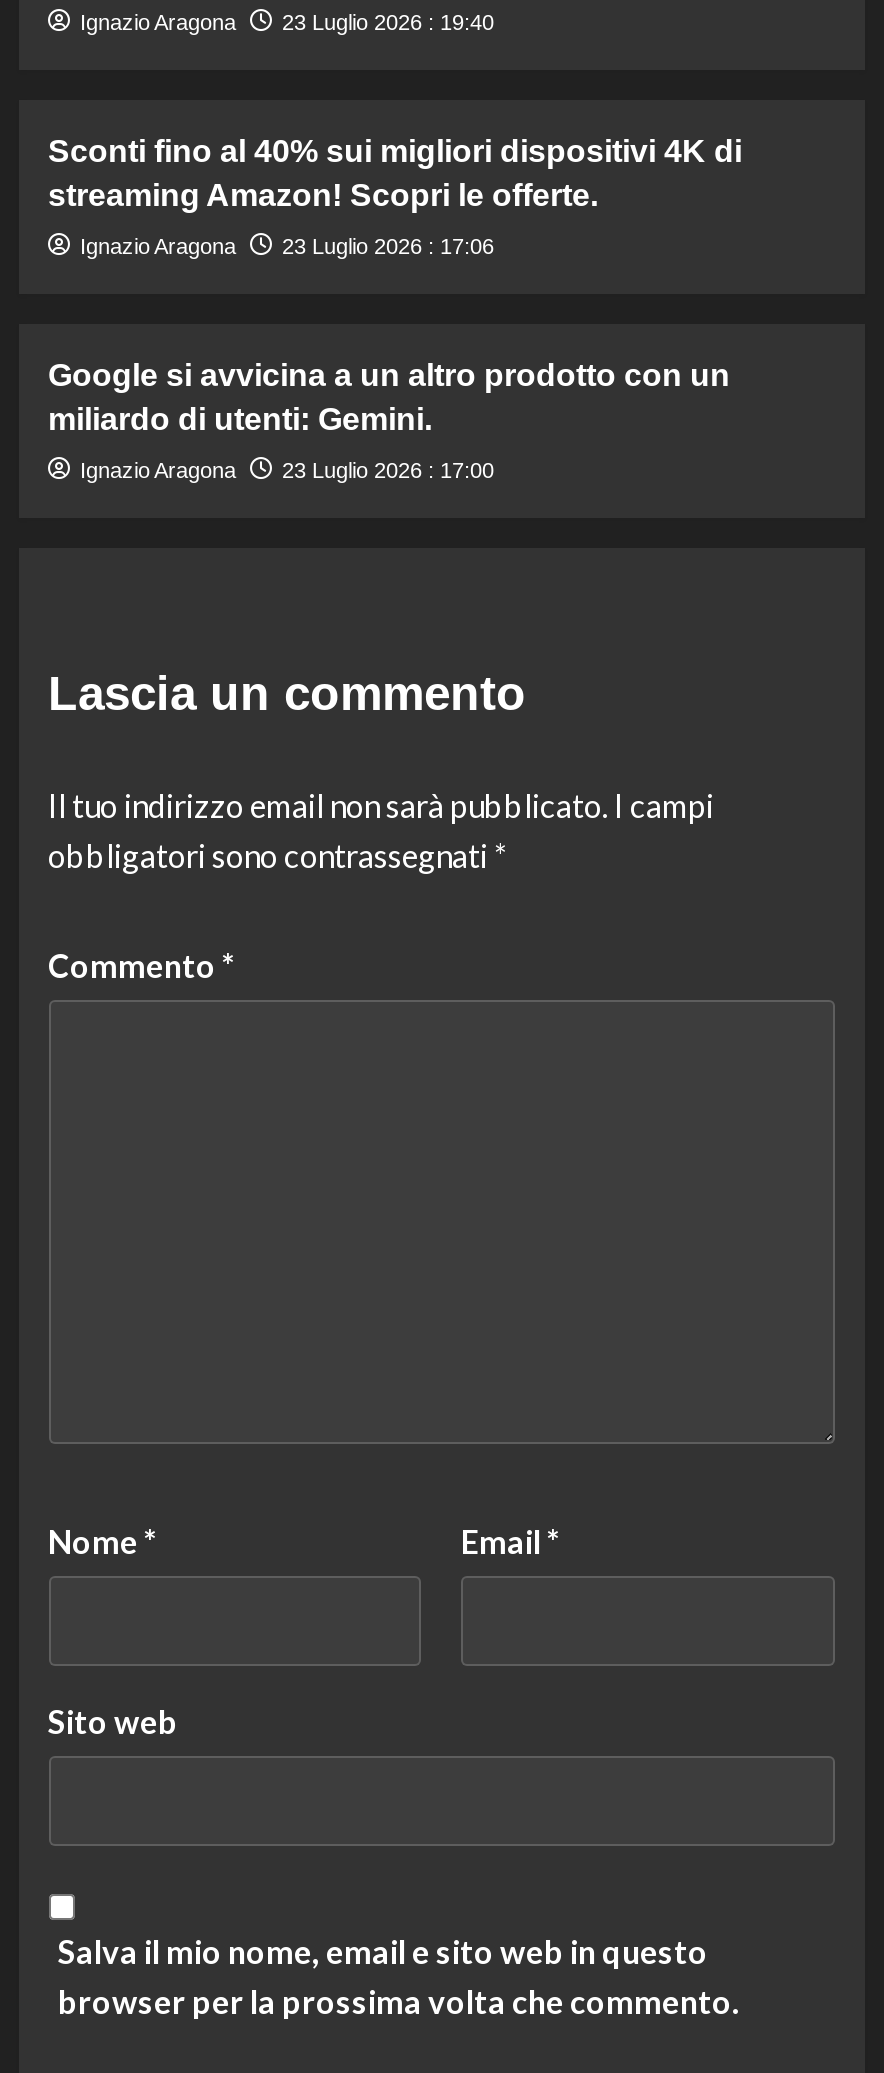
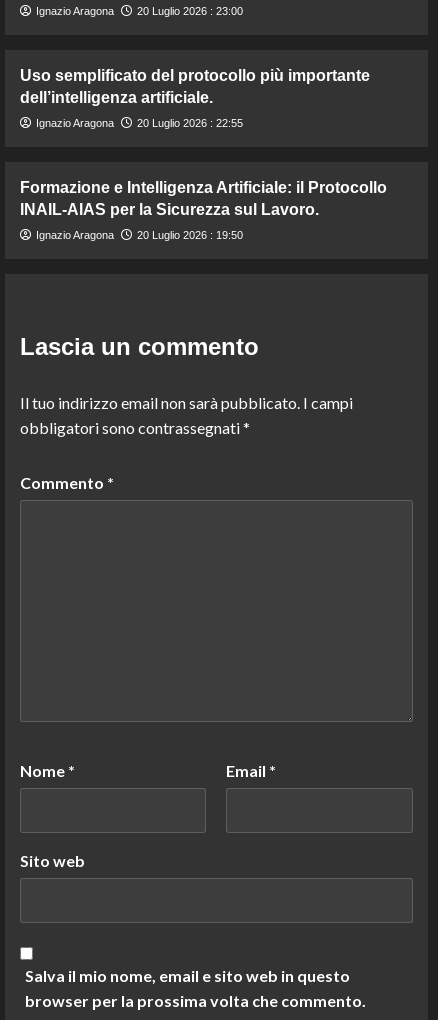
- Ignazio Aragona 23 Luglio 2026 : 19:40
+ Ignazio Aragona 20 Luglio 2026 : 23:00

- Sconti fino al 40% sui migliori dispositivi 4K di
- streaming Amazon! Scopri le offerte.
+ Uso semplificato del protocollo più importante
+ dell’intelligenza artificiale.

- Ignazio Aragona 23 Luglio 2026 : 17:06
+ Ignazio Aragona 20 Luglio 2026 : 22:55

- Google si avvicina a un altro prodotto con un
- miliardo di utenti: Gemini.
+ Formazione e Intelligenza Artificiale: il Protocollo
+ INAIL-AIAS per la Sicurezza sul Lavoro.

- Ignazio Aragona 23 Luglio 2026 : 17:00
+ Ignazio Aragona 20 Luglio 2026 : 19:50
